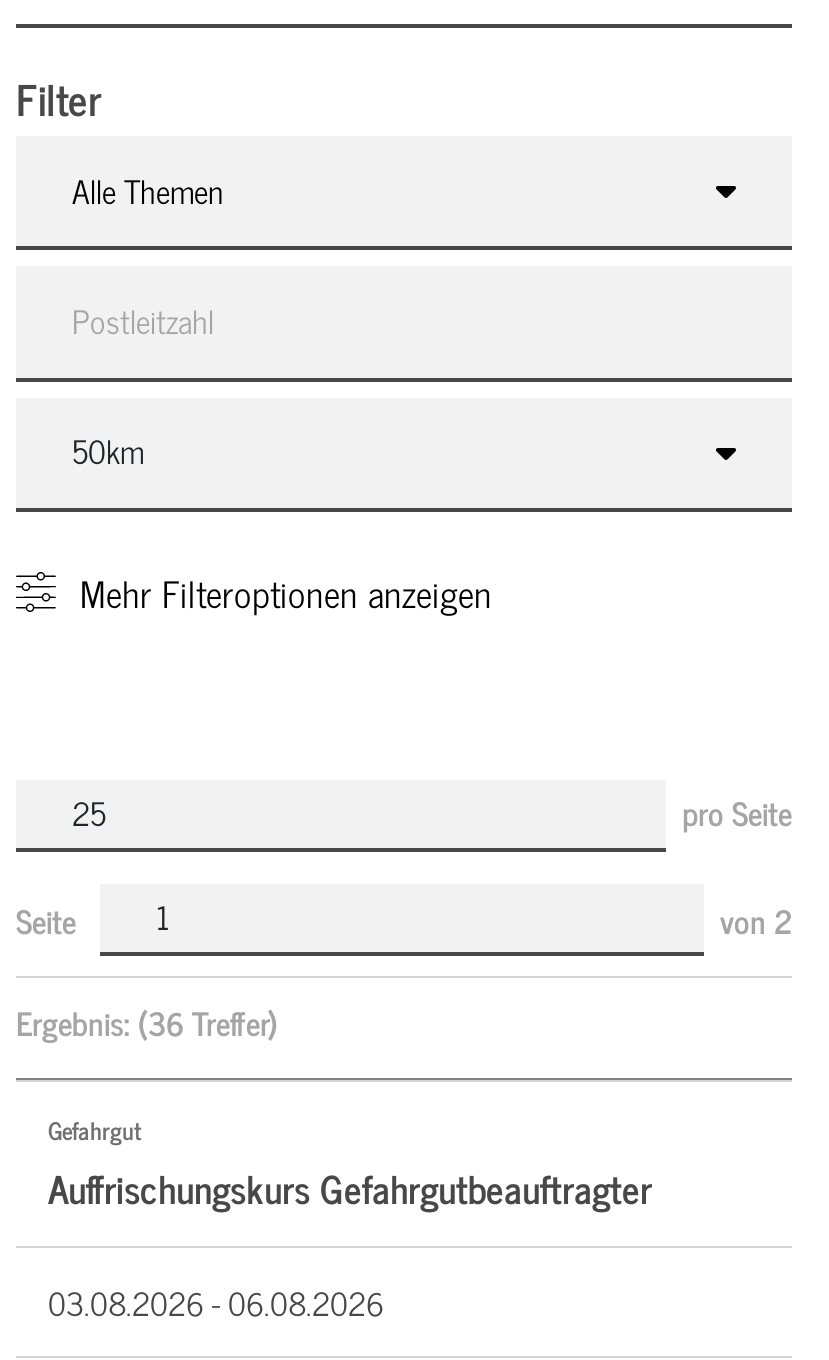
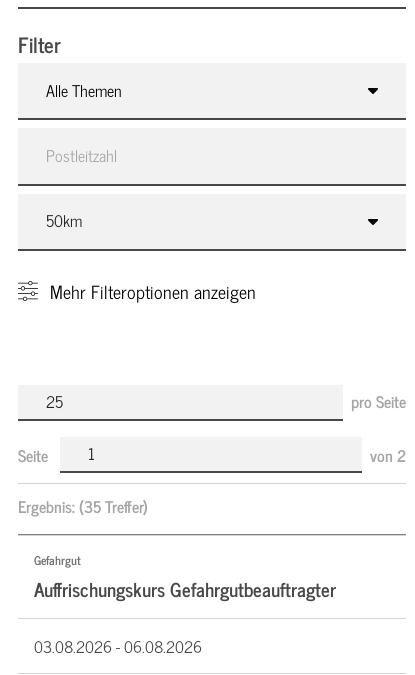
- Ergebnis: (36 Treffer)
+ Ergebnis: (35 Treffer)
